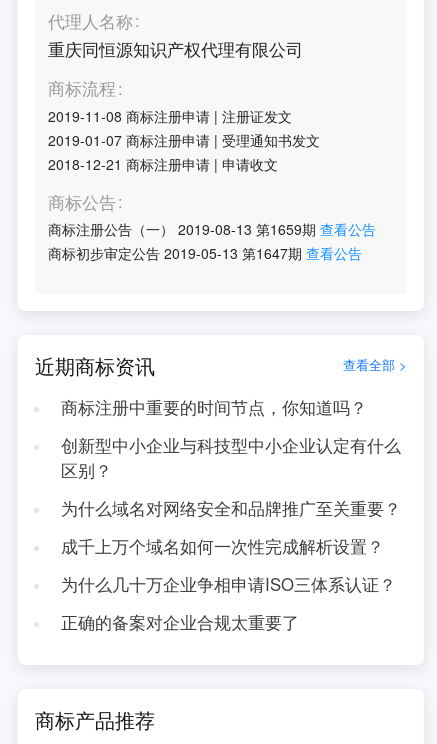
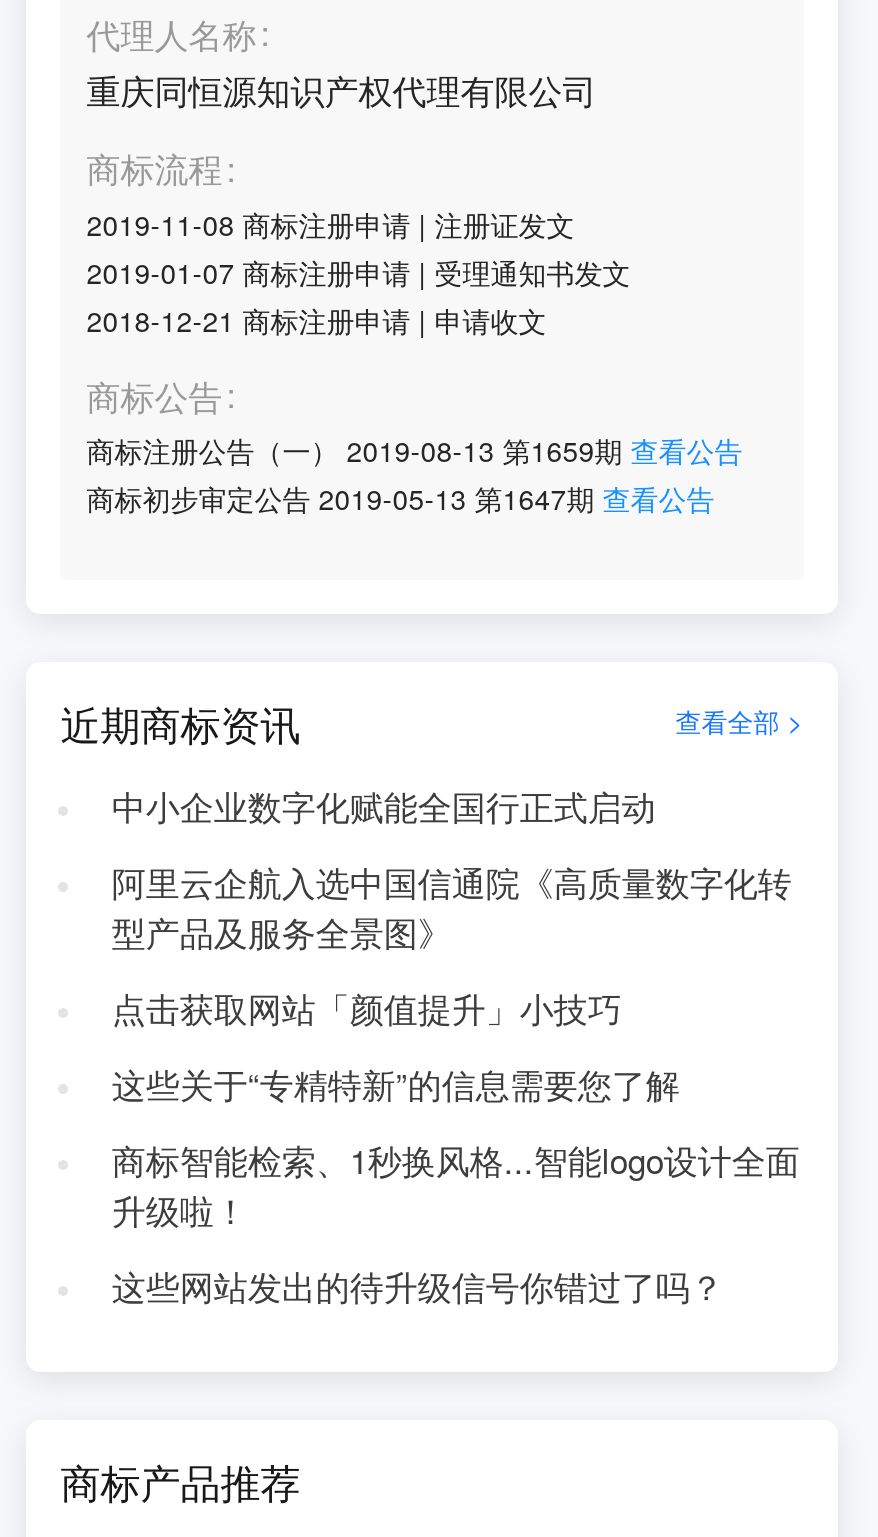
- 商标注册中重要的时间节点，你知道吗？
+ 中小企业数字化赋能全国行正式启动

- 创新型中小企业与科技型中小企业认定有什么
- 区别？
+ 阿里云企航入选中国信通院《高质量数字化转
+ 型产品及服务全景图》

- 为什么域名对网络安全和品牌推广至关重要？
+ 点击获取网站「颜值提升」小技巧

- 成千上万个域名如何一次性完成解析设置？
+ 这些关于“专精特新”的信息需要您了解

- 为什么几十万企业争相申请ISO三体系认证？
+ 商标智能检索、1秒换风格...智能logo设计全面
+ 升级啦！

- 正确的备案对企业合规太重要了
+ 这些网站发出的待升级信号你错过了吗？
